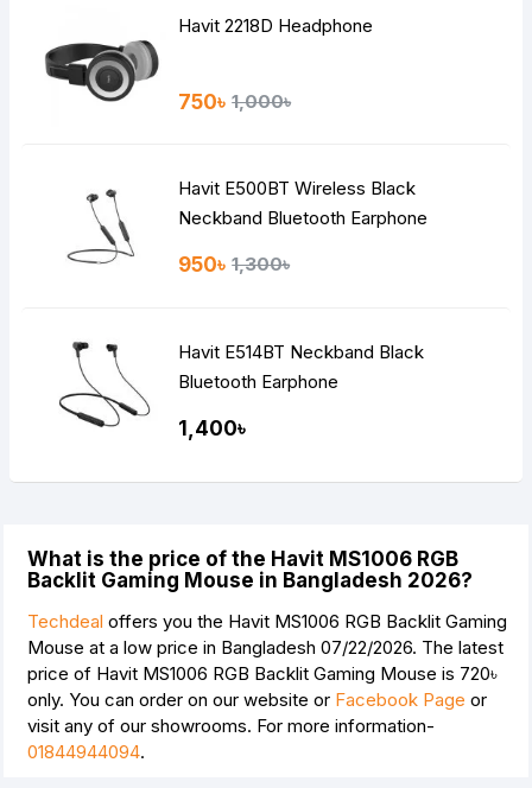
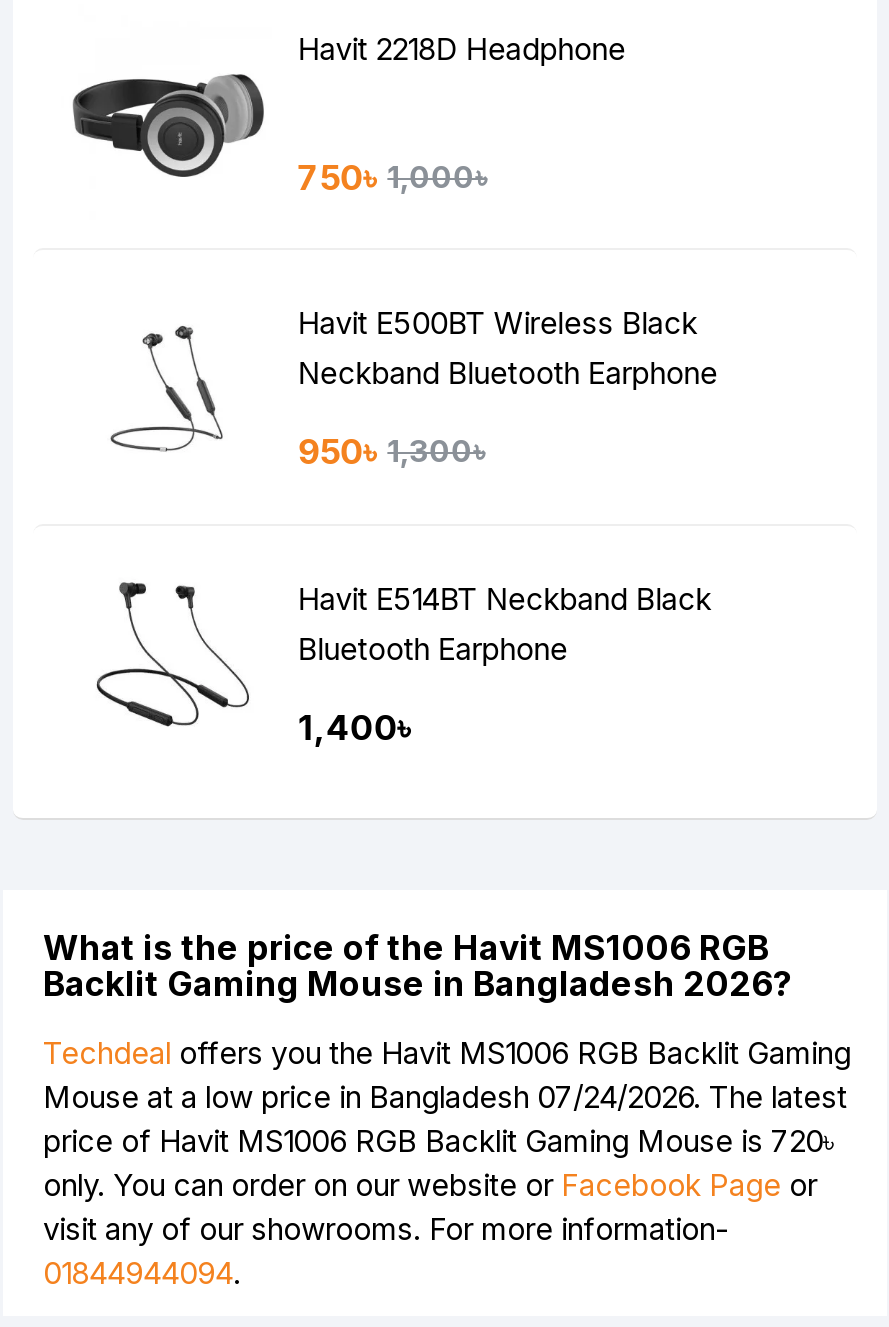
- Mouse at a low price in Bangladesh 07/22/2026. The latest
+ Mouse at a low price in Bangladesh 07/24/2026. The latest
